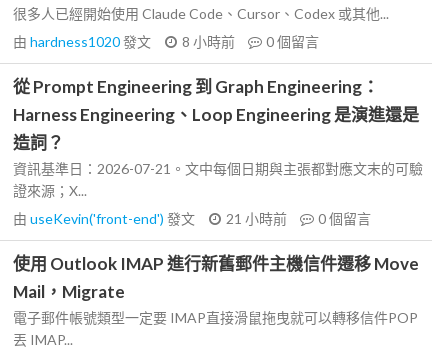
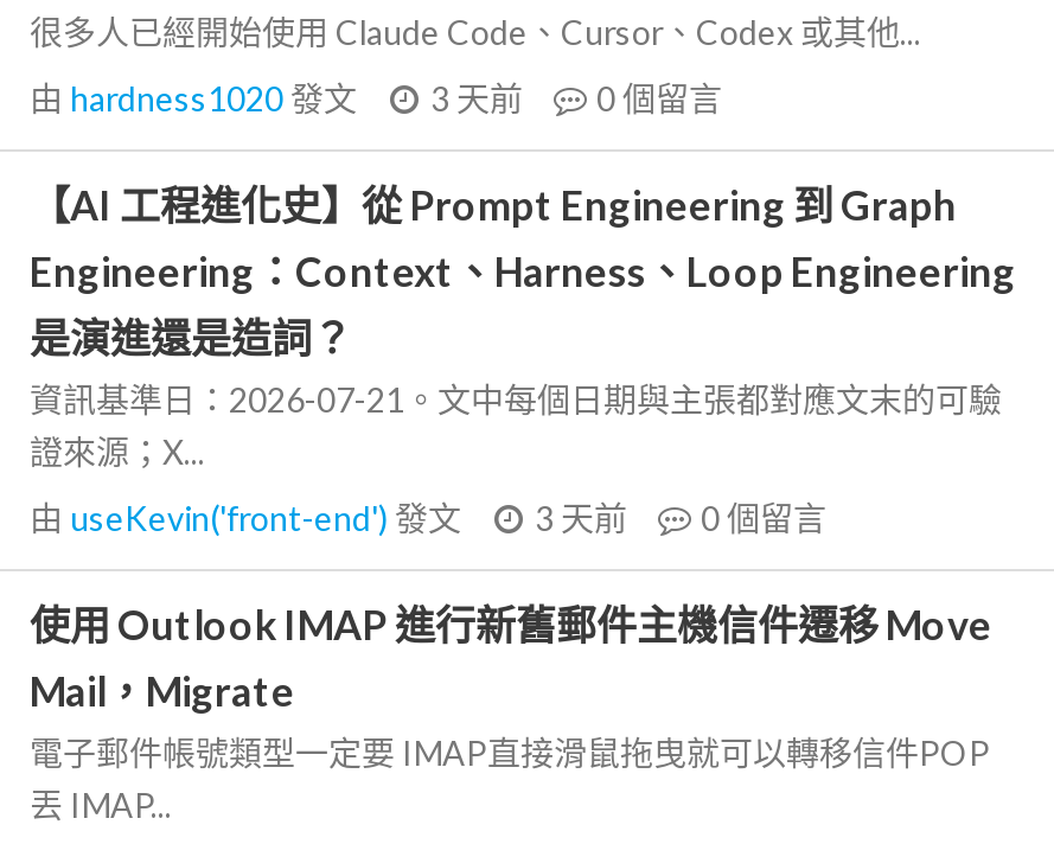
- 由hardness1020發文 8 小時前 0個留言
+ 由hardness1020發文 3 天前 0個留言

- 從 Prompt Engineering 到 Graph Engineering：
- Harness Engineering、Loop Engineering 是演進還是
- 造詞？
+ 【AI 工程進化史】從 Prompt Engineering 到 Graph
+ Engineering：Context、Harness、Loop Engineering
+ 是演進還是造詞？

- 由useKevin('front-end')發文 21 小時前 0個留言
+ 由useKevin('front-end')發文 3 天前 0個留言
